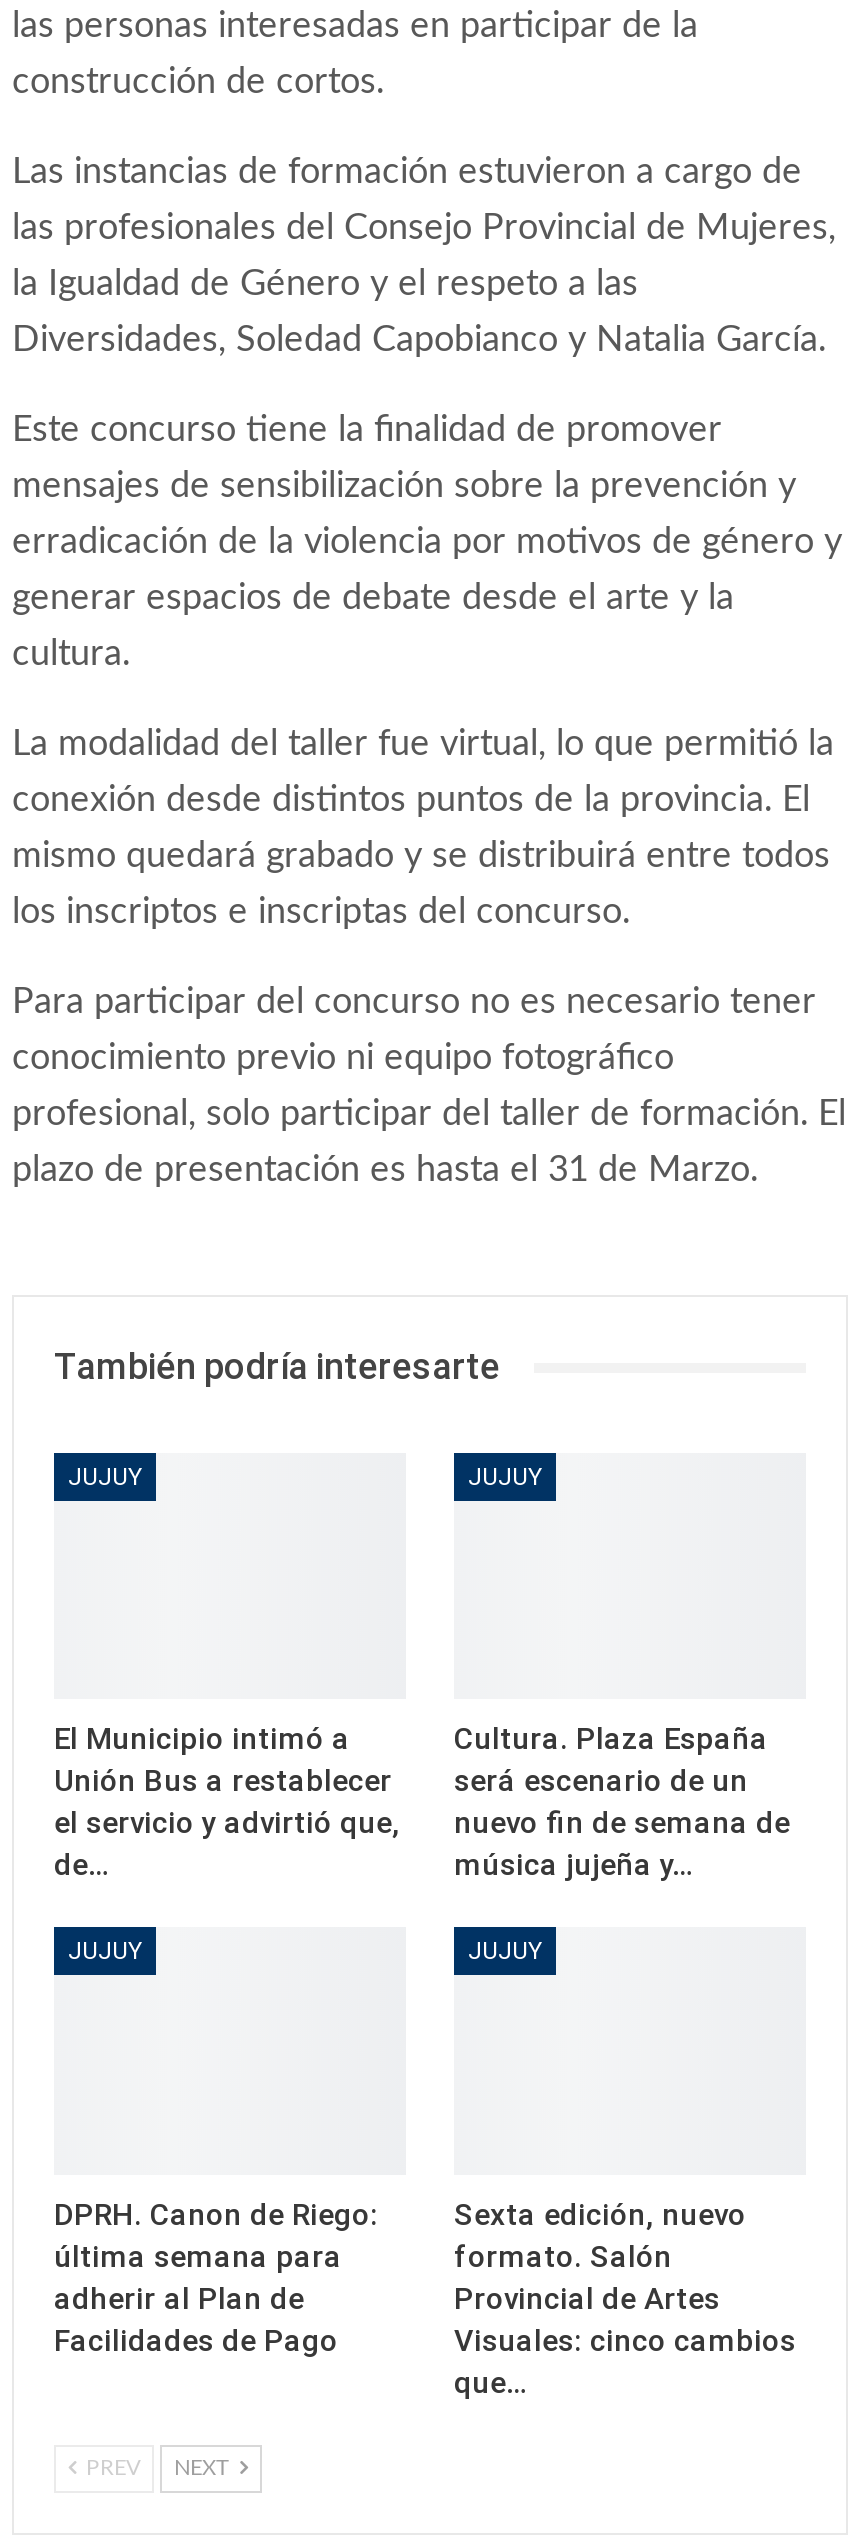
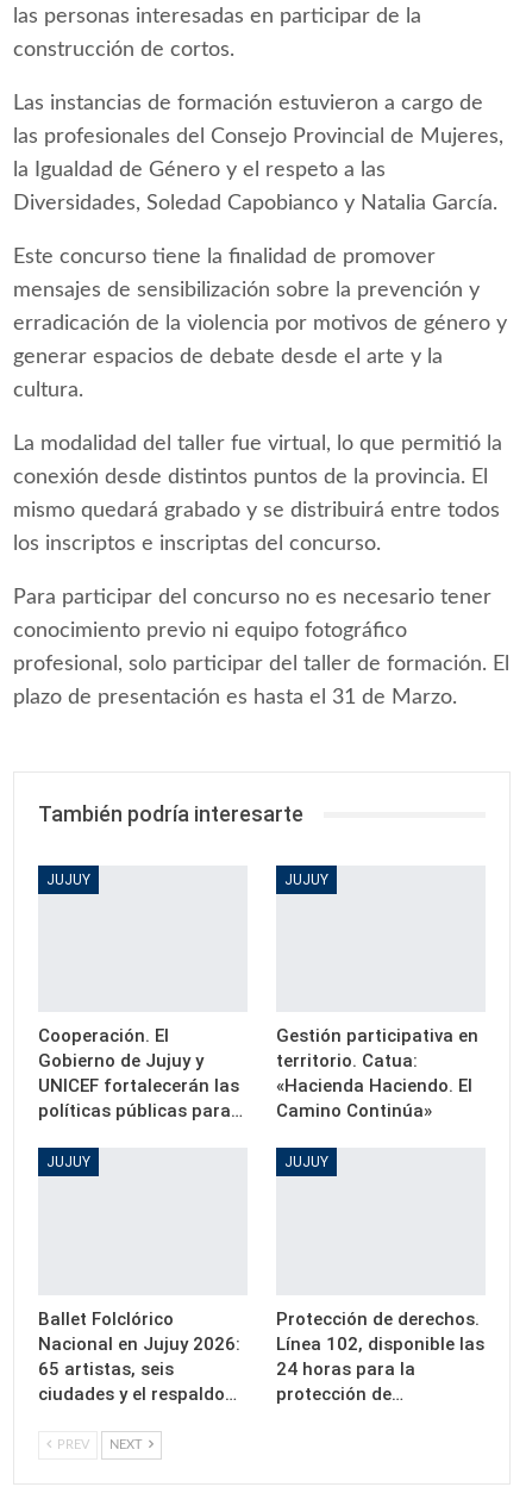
- El Municipio intimó a
- Unión Bus a restablecer
- el servicio y advirtió que,
- de…
+ Cooperación. El
+ Gobierno de Jujuy y
+ UNICEF fortalecerán las
+ políticas públicas para…

- Cultura. Plaza España
- será escenario de un
- nuevo fin de semana de
- música jujeña y…
+ Gestión participativa en
+ territorio. Catua:
+ «Hacienda Haciendo. El
+ Camino Continúa»

- DPRH. Canon de Riego:
- última semana para
- adherir al Plan de
- Facilidades de Pago
+ Ballet Folclórico
+ Nacional en Jujuy 2026:
+ 65 artistas, seis
+ ciudades y el respaldo…

- Sexta edición, nuevo
- formato. Salón
- Provincial de Artes
- Visuales: cinco cambios
- que…
+ Protección de derechos.
+ Línea 102, disponible las
+ 24 horas para la
+ protección de…
